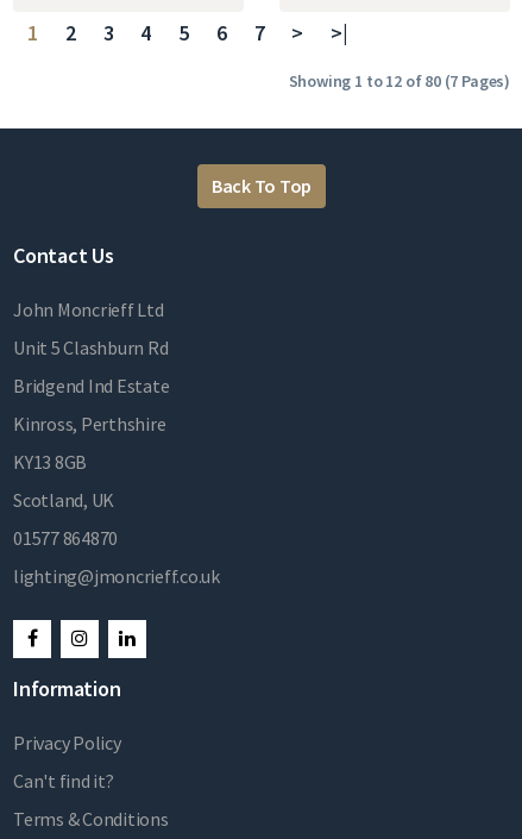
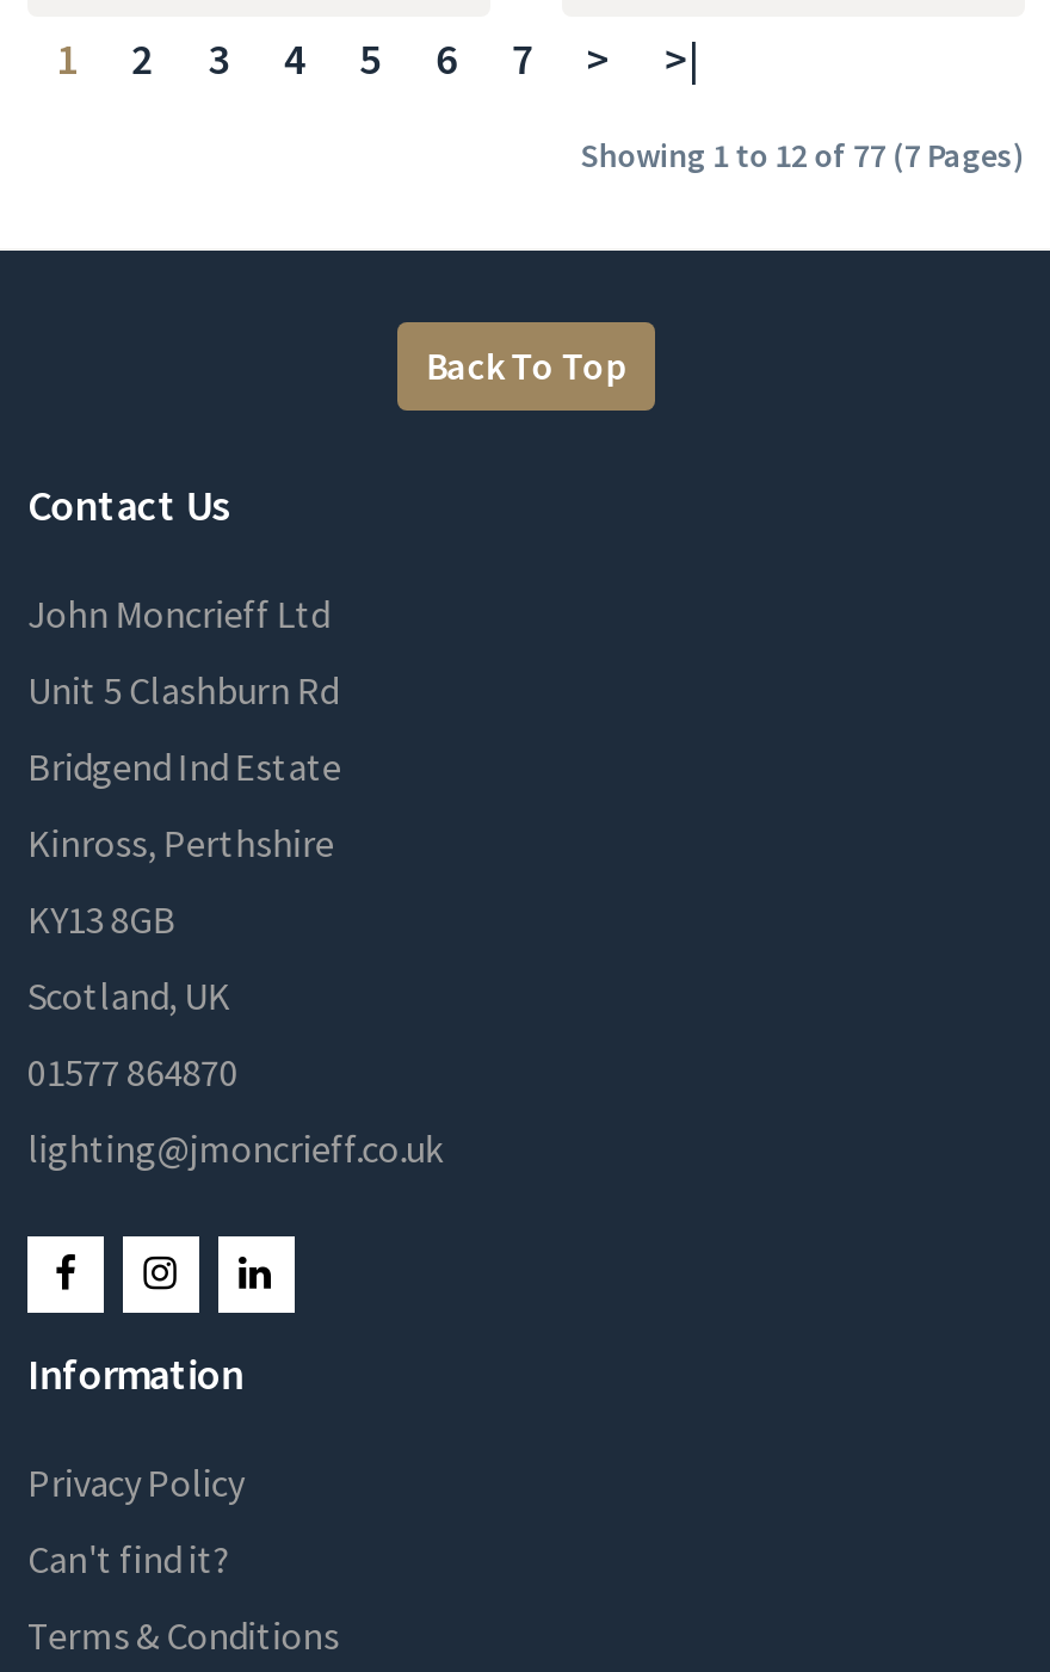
- Showing 1 to 12 of 80 (7 Pages)
+ Showing 1 to 12 of 77 (7 Pages)
